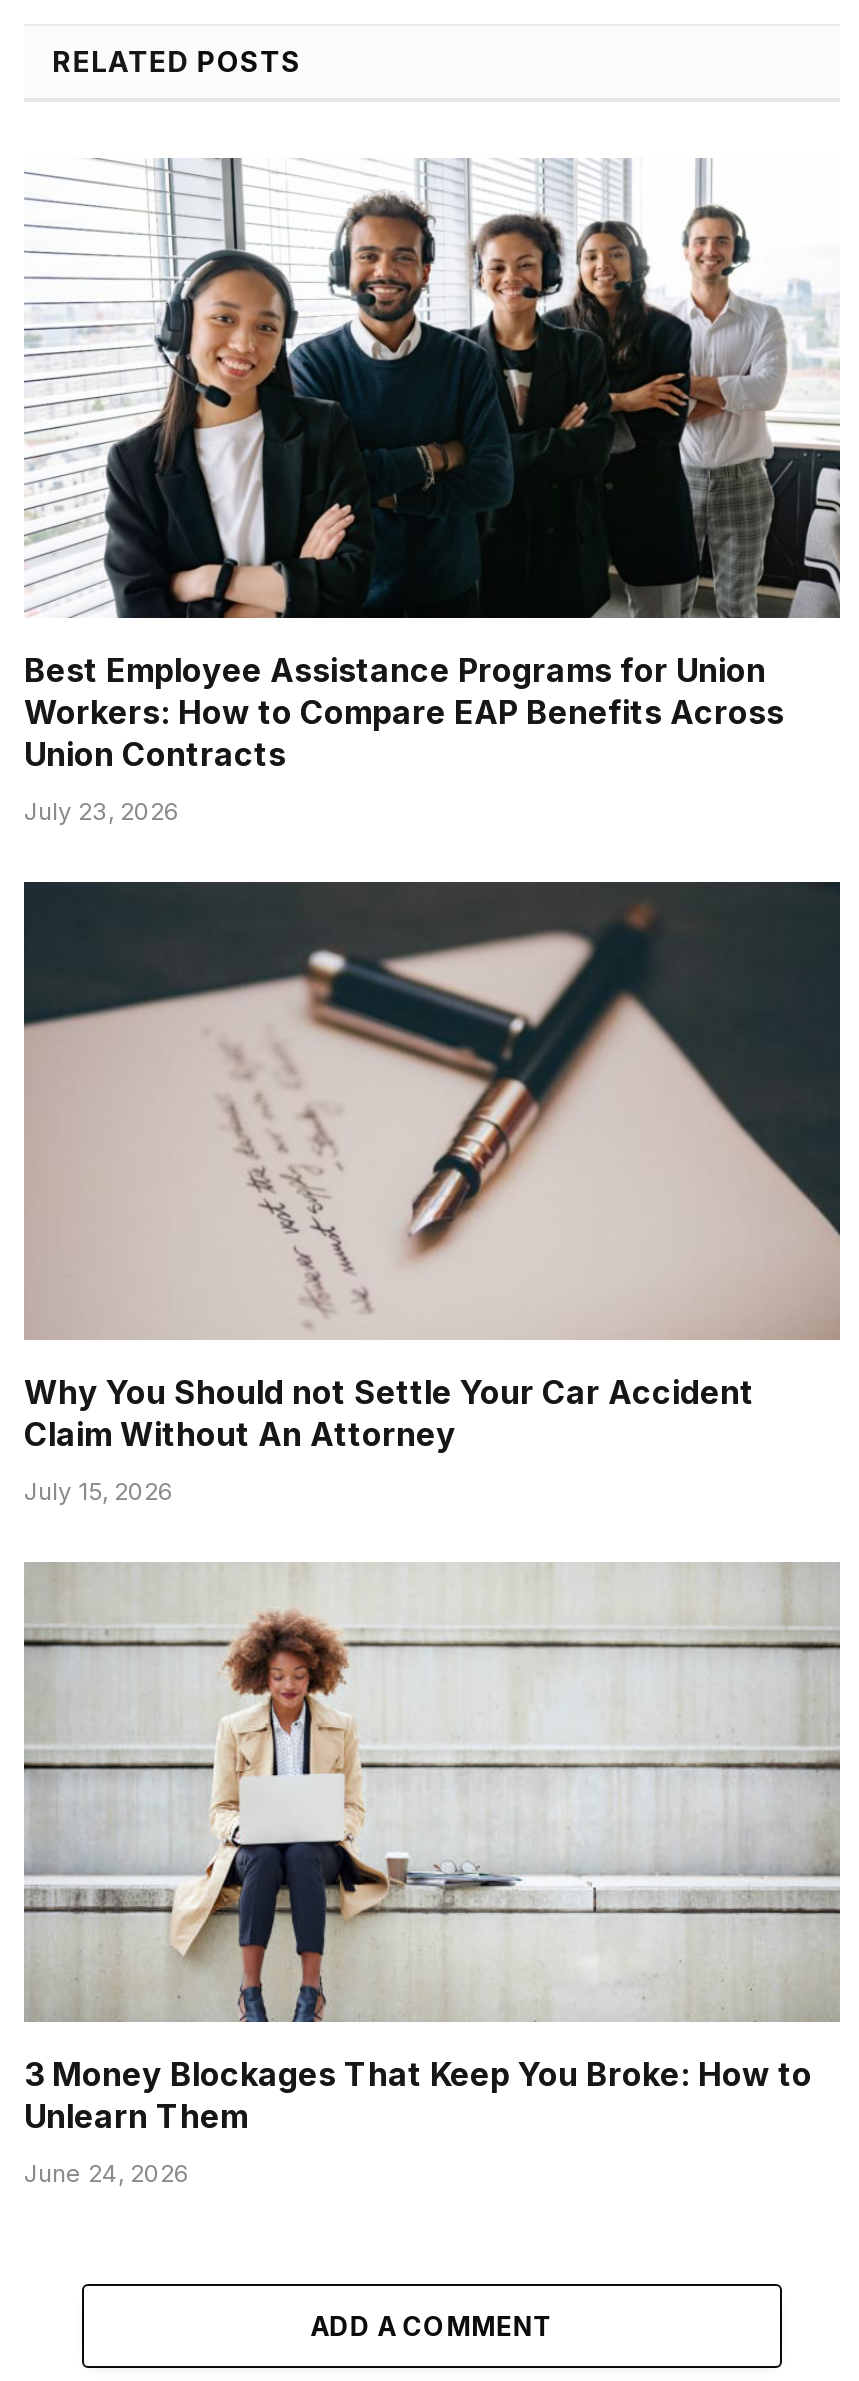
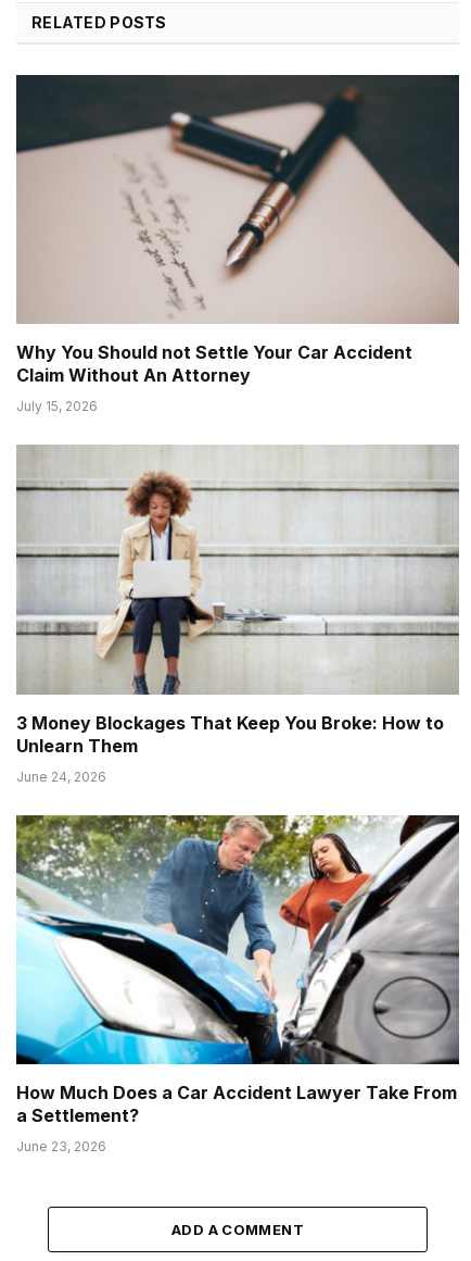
- [image]
- Best Employee Assistance Programs for Union
- Workers: How to Compare EAP Benefits Across
- Union Contracts
- July 23, 2026

moved up: [image] | Why You Should not Settle Your Car Accident | Claim Without An Attorney | July 15, 2026 | 3 Money Blockages That Keep You Broke: How to | Unlearn Them | June 24, 2026

+ [image]
+ How Much Does a Car Accident Lawyer Take From
+ a Settlement?
+ June 23, 2026
